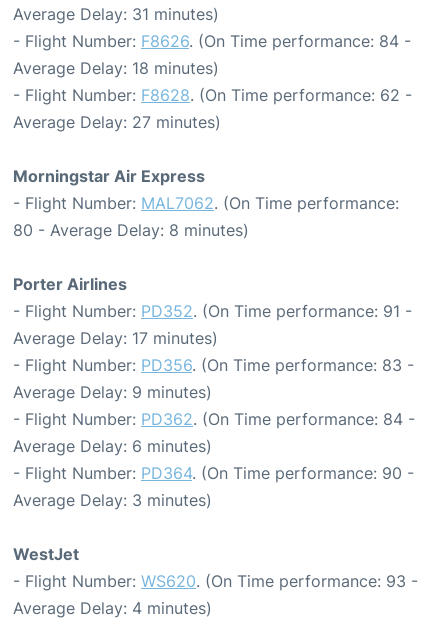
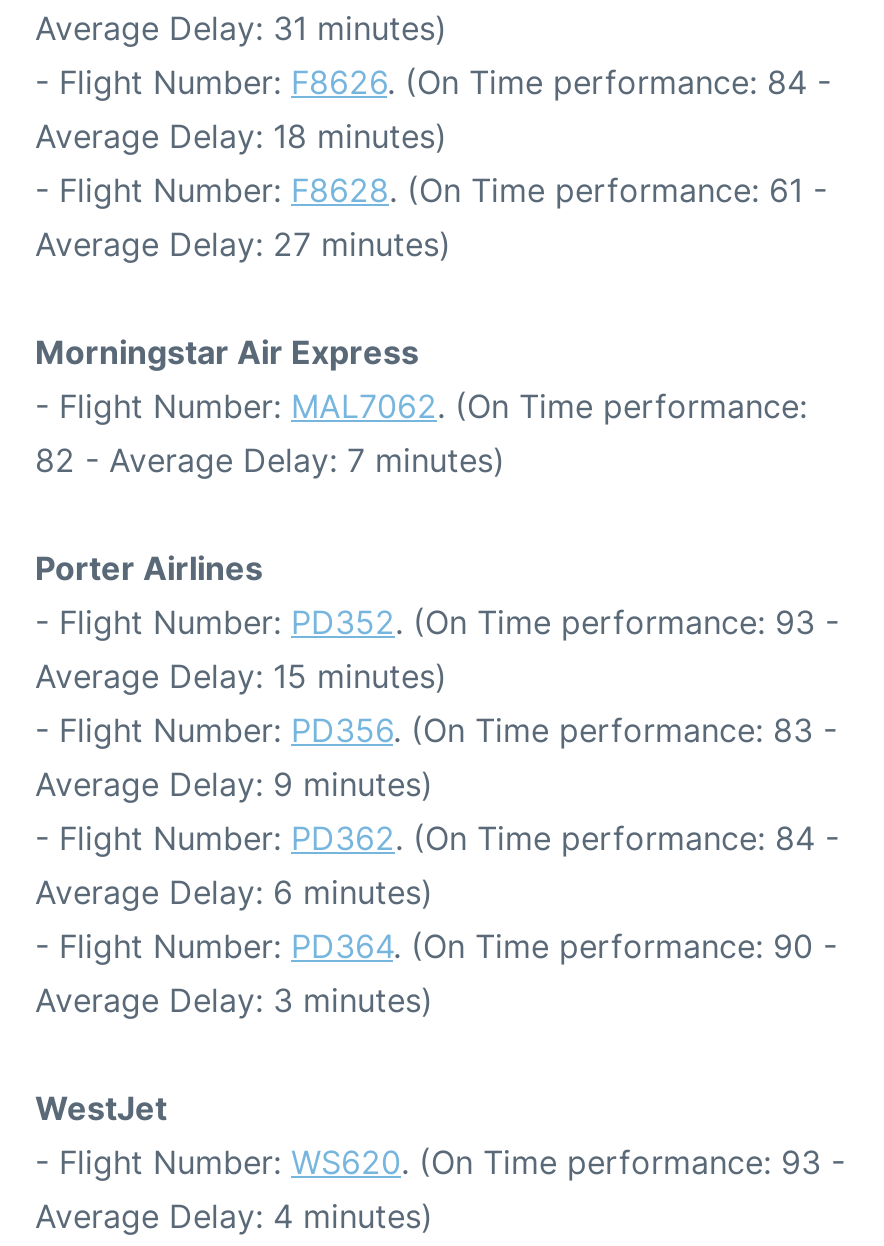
- - Flight Number: F8628. (On Time performance: 62 -
+ - Flight Number: F8628. (On Time performance: 61 -

- 80 - Average Delay: 8 minutes)
+ 82 - Average Delay: 7 minutes)

- - Flight Number: PD352. (On Time performance: 91 -
+ - Flight Number: PD352. (On Time performance: 93 -

- Average Delay: 17 minutes)
+ Average Delay: 15 minutes)
